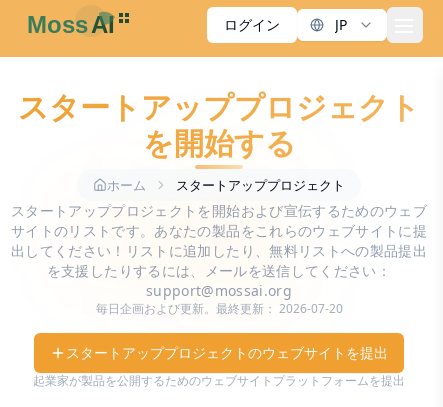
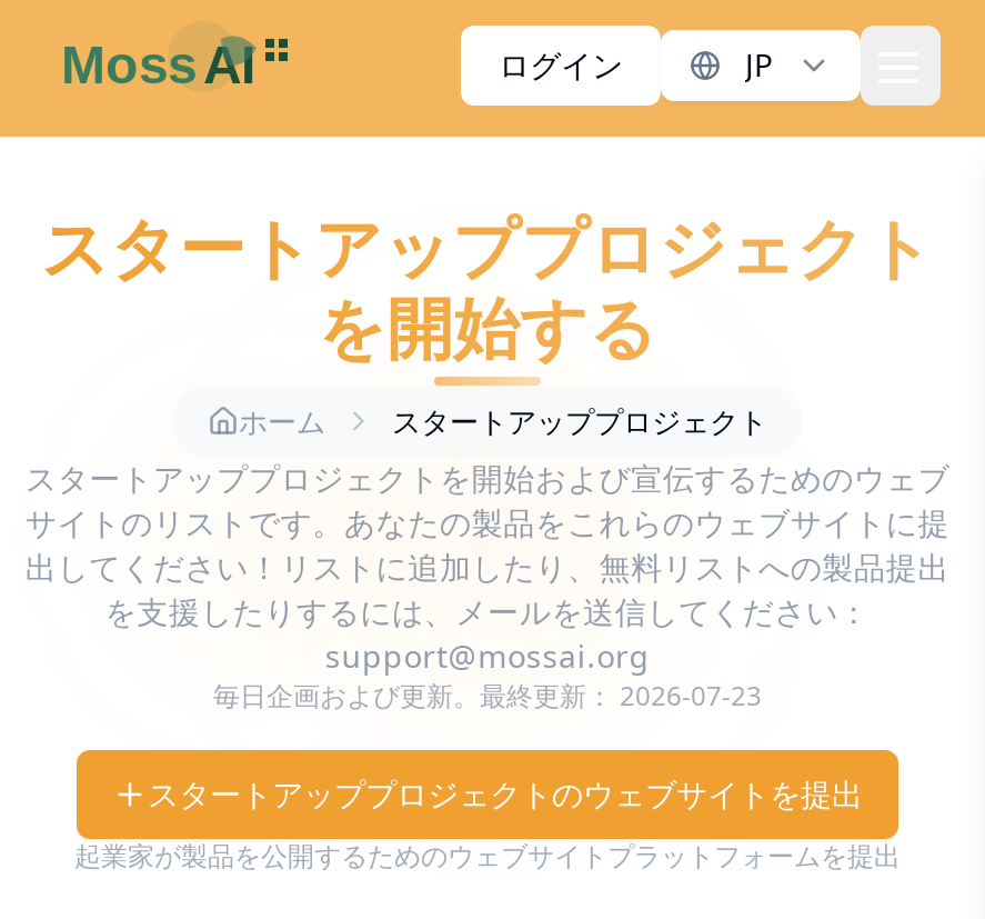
- 毎日企画および更新。最終更新： 2026-07-20
+ 毎日企画および更新。最終更新： 2026-07-23
